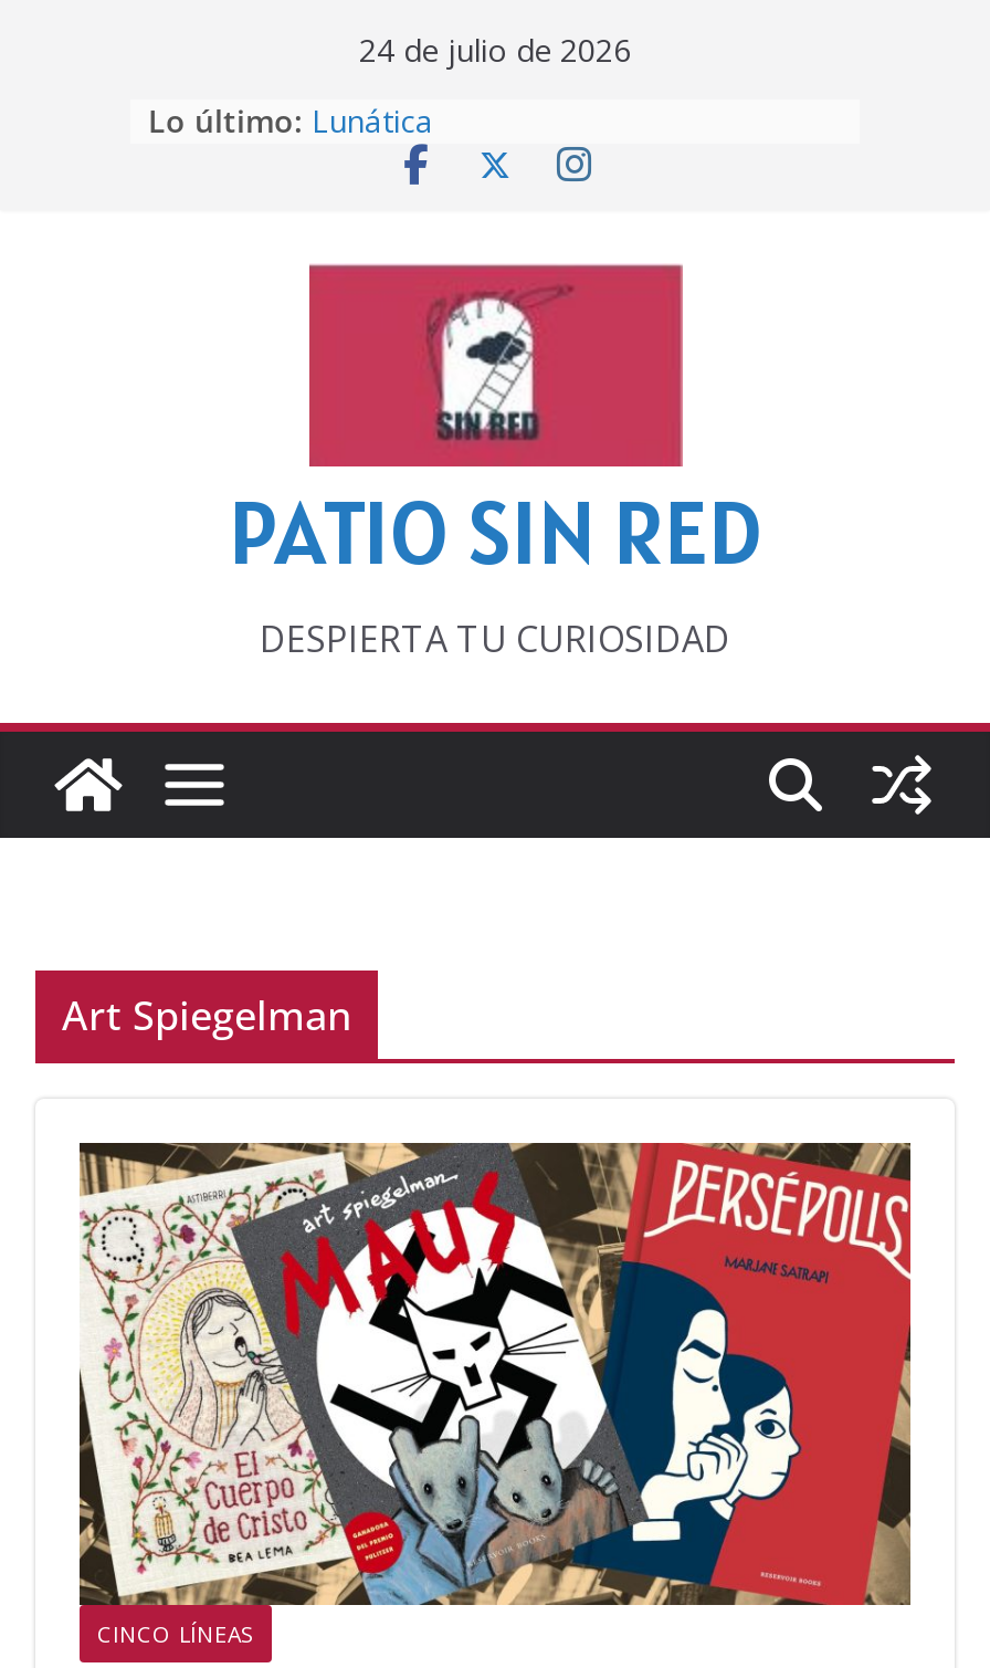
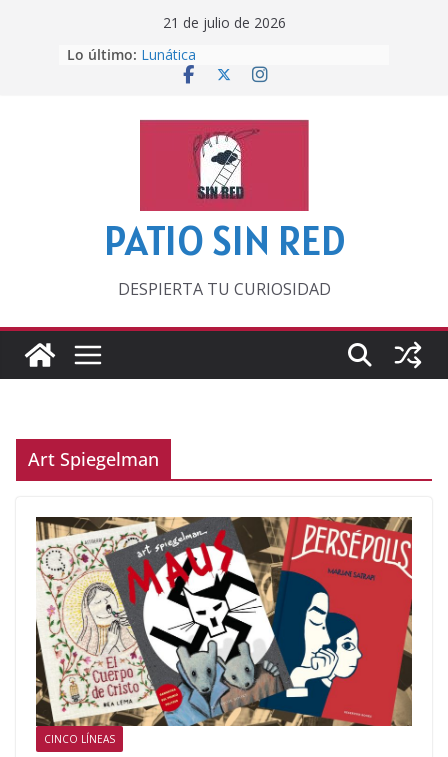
- 24 de julio de 2026
+ 21 de julio de 2026
